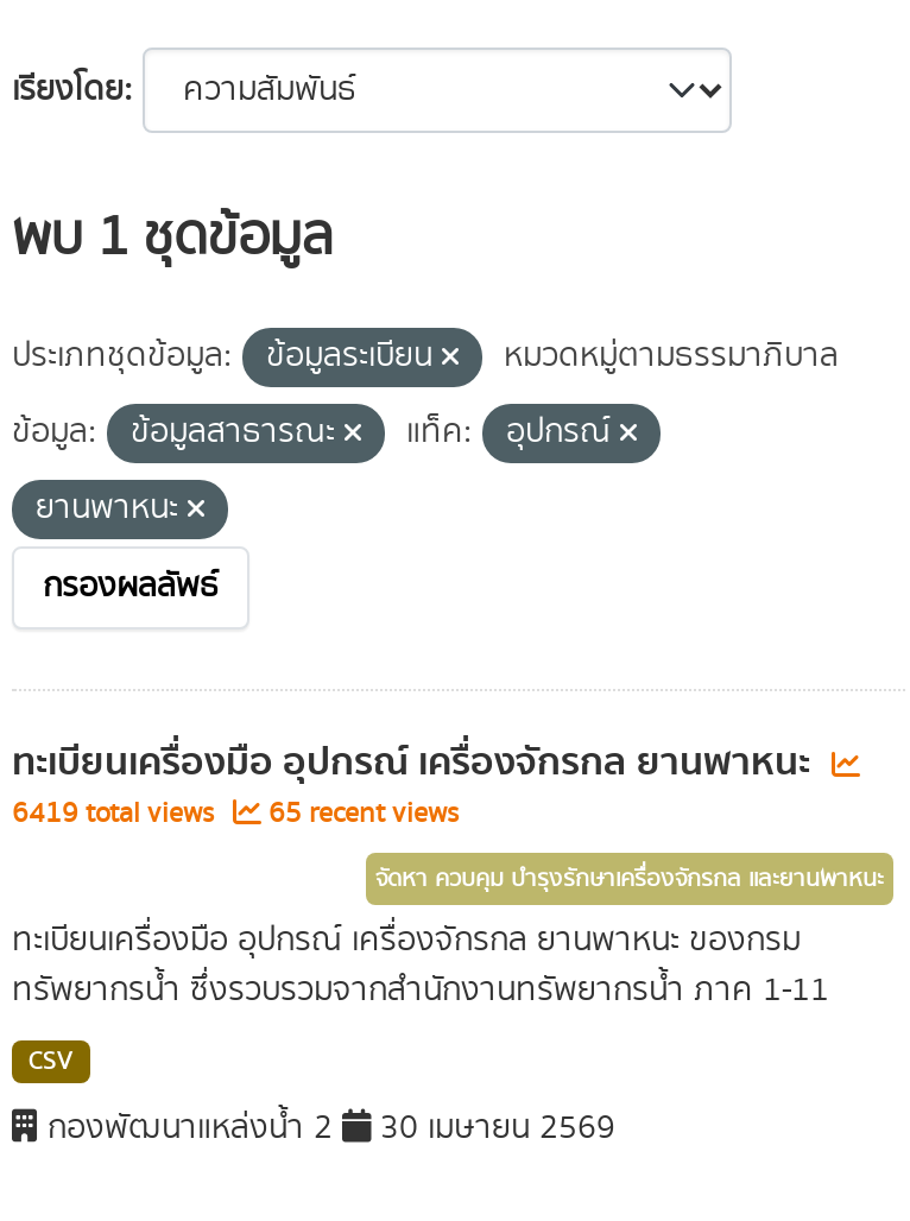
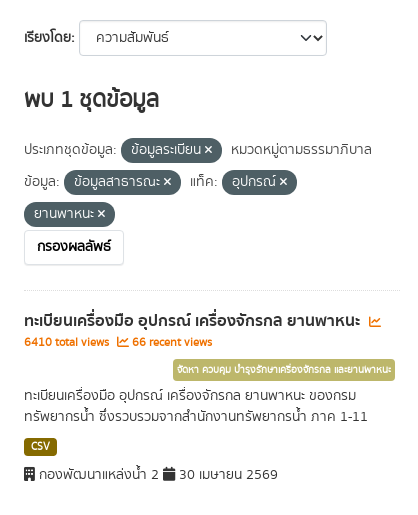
- 6419 total views
+ 6410 total views

- 65 recent views
+ 66 recent views
